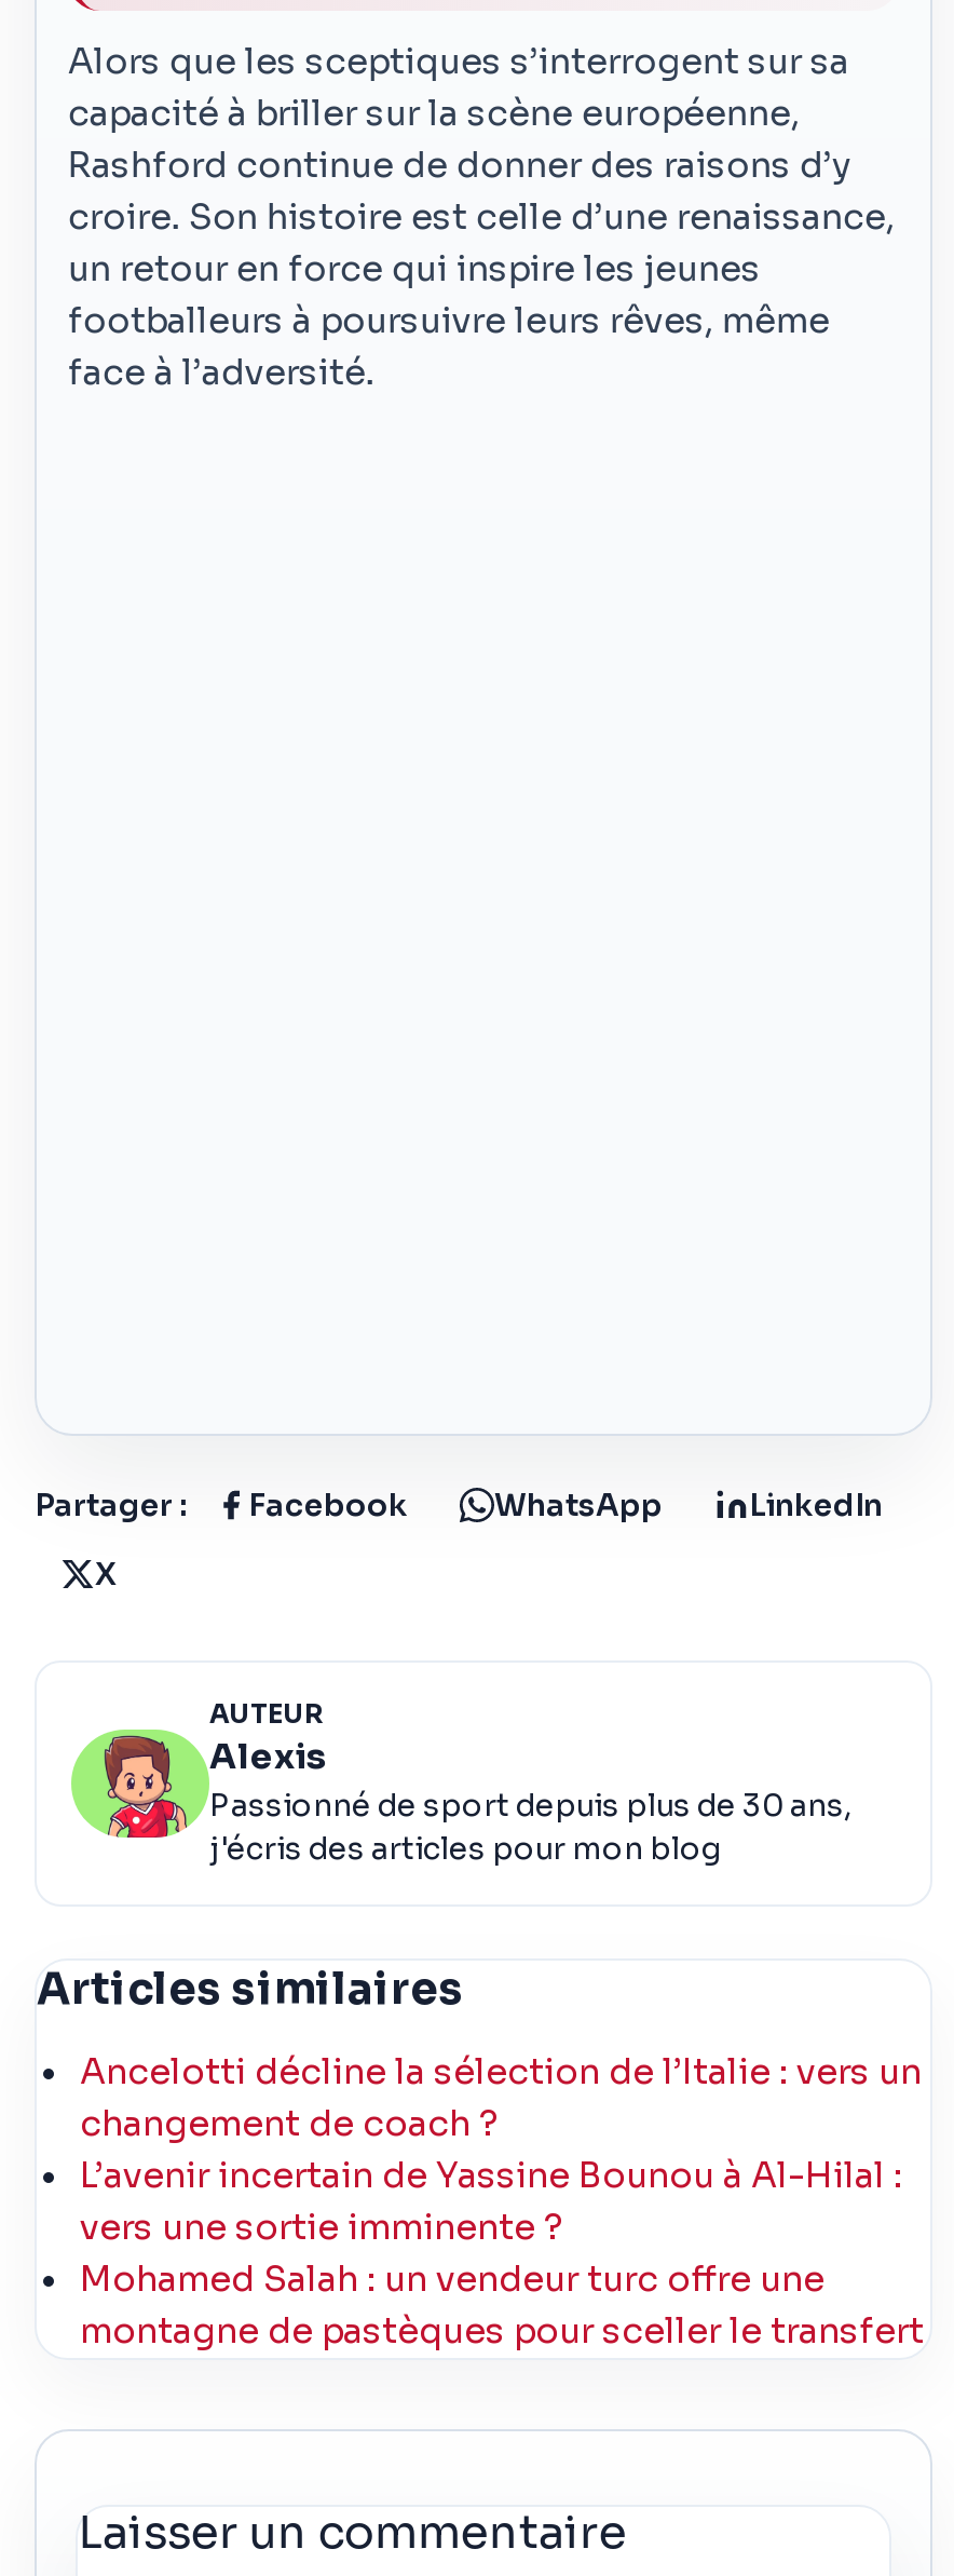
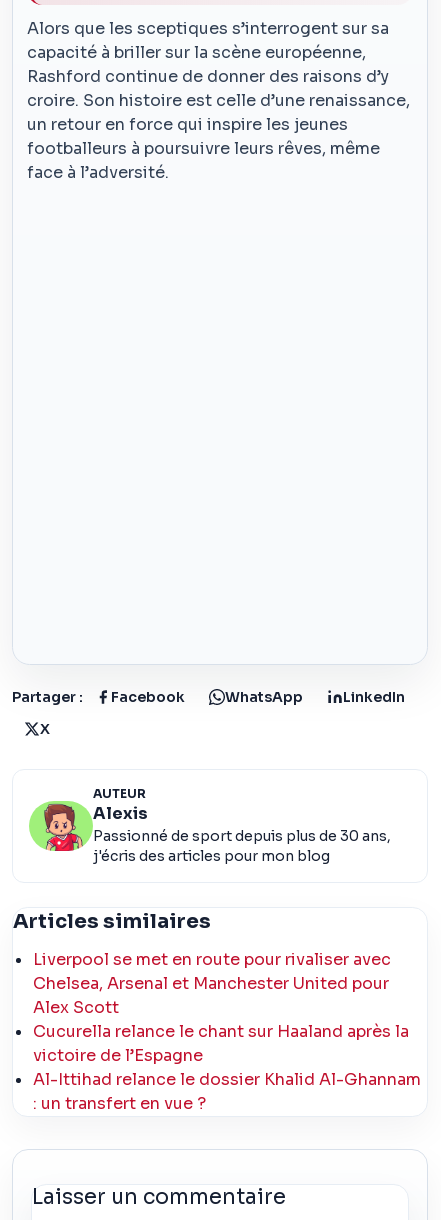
- Ancelotti décline la sélection de l’Italie : vers un
- changement de coach ?
- L’avenir incertain de Yassine Bounou à Al-Hilal :
- vers une sortie imminente ?
- Mohamed Salah : un vendeur turc offre une
- montagne de pastèques pour sceller le transfert
+ Liverpool se met en route pour rivaliser avec
+ Chelsea, Arsenal et Manchester United pour
+ Alex Scott
+ Cucurella relance le chant sur Haaland après la
+ victoire de l’Espagne
+ Al-Ittihad relance le dossier Khalid Al-Ghannam
+ : un transfert en vue ?
